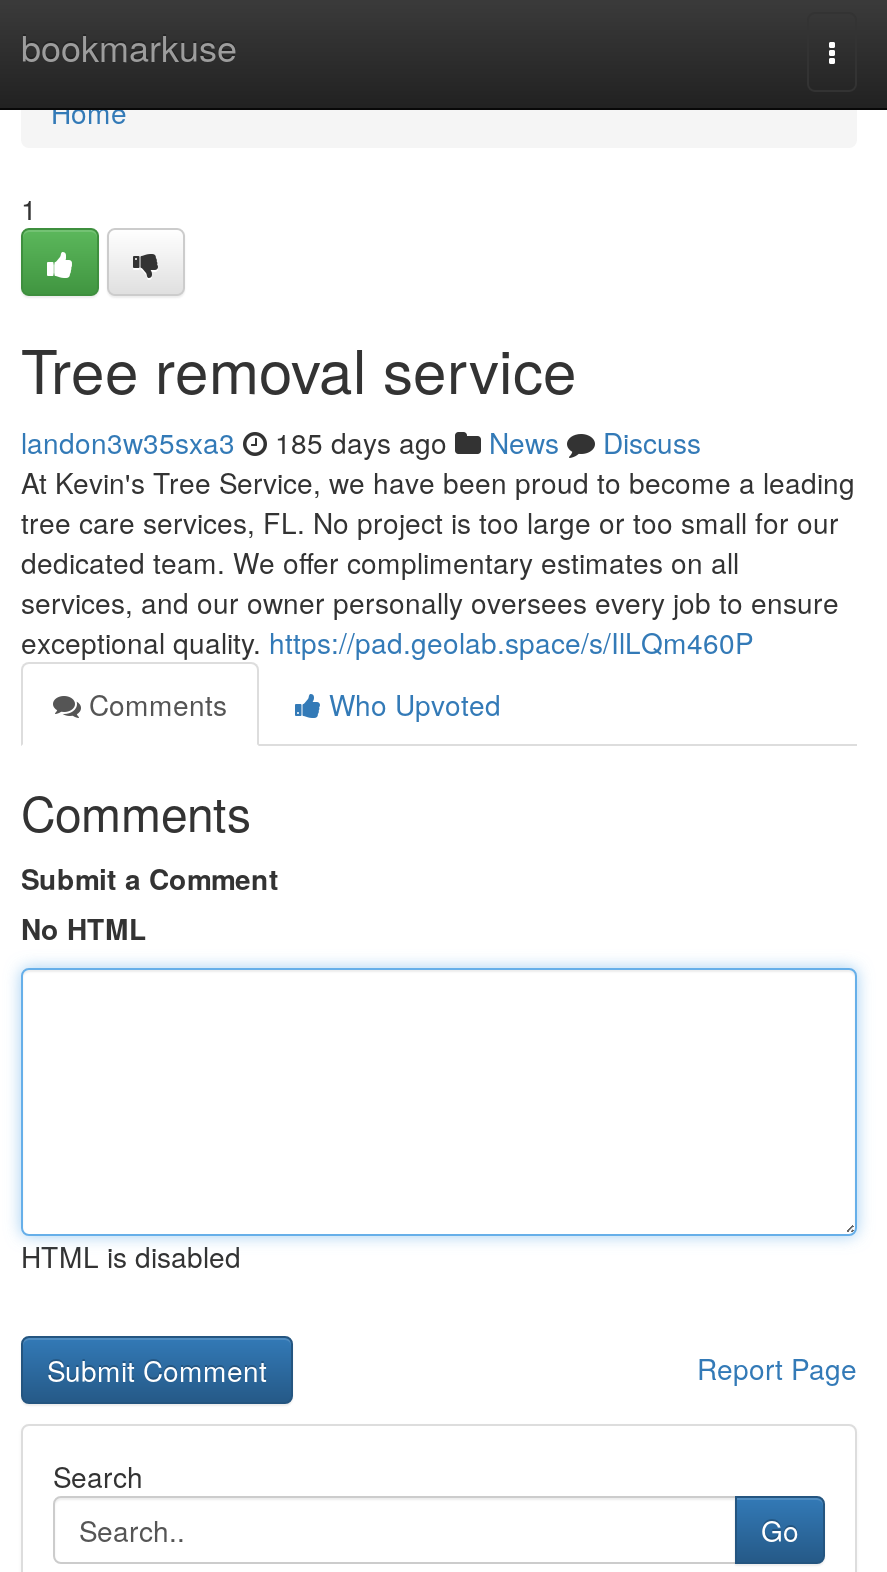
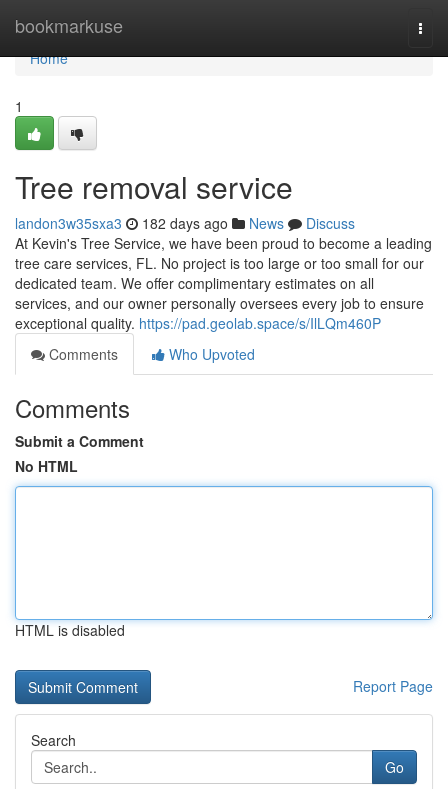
- landon3w35sxa3 185 days ago News Discuss
+ landon3w35sxa3 182 days ago News Discuss
